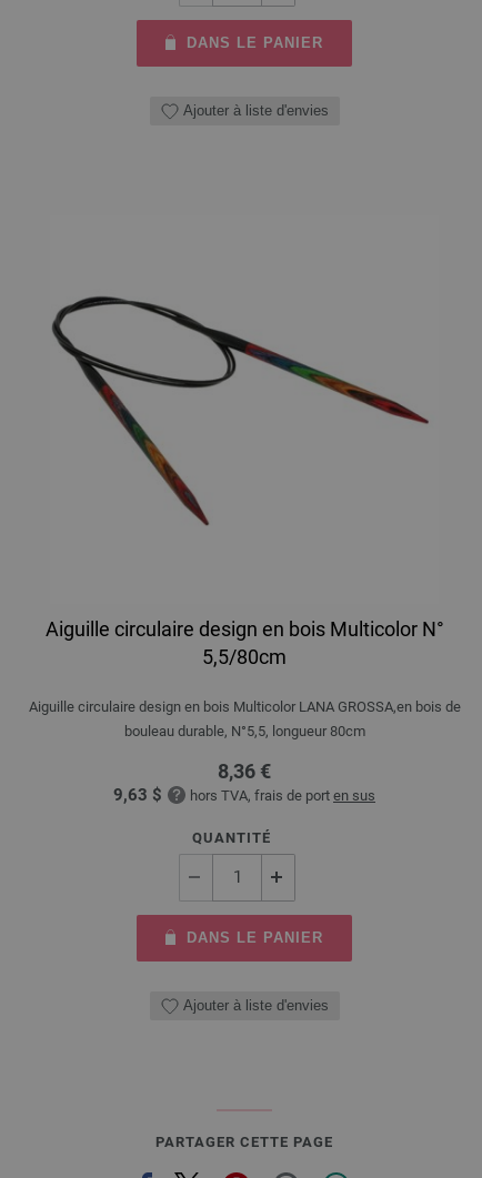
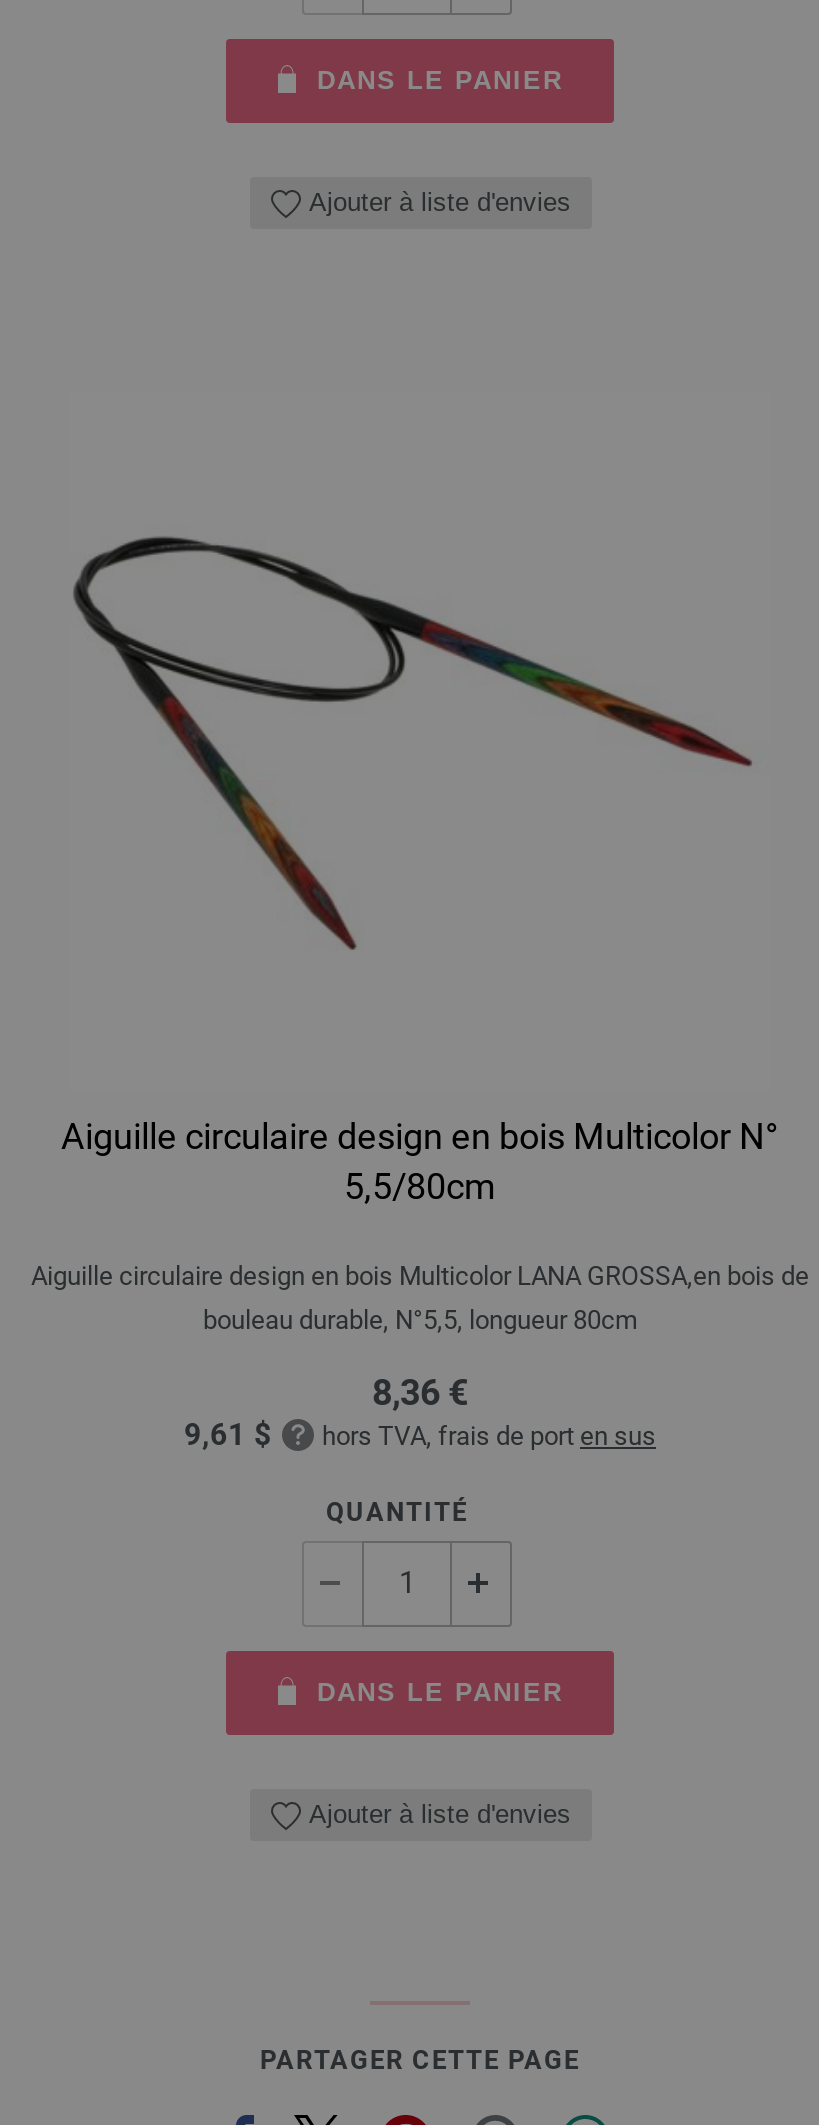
- 9,63 $ hors TVA, frais de port en sus
+ 9,61 $ hors TVA, frais de port en sus
